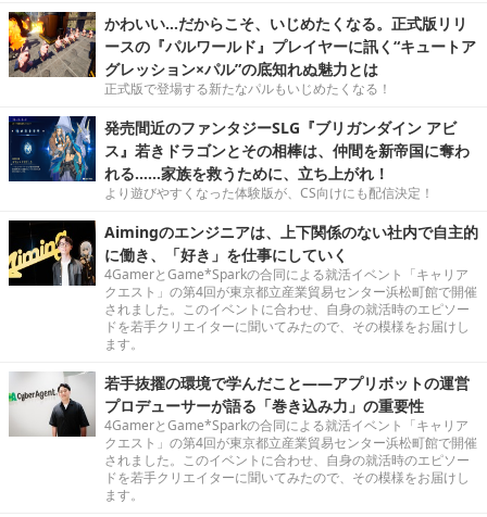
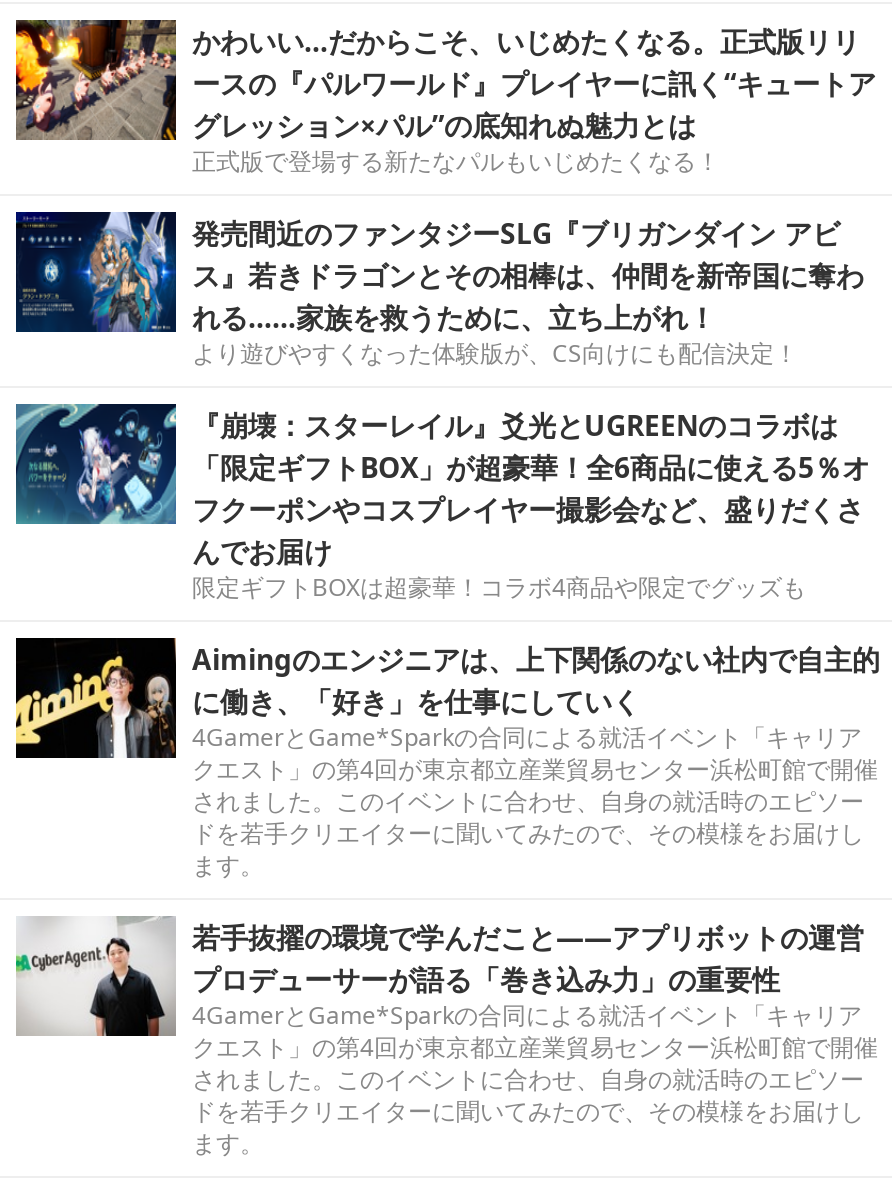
+ [image]
+ 『崩壊：スターレイル』爻光とUGREENのコラボは
+ 「限定ギフトBOX」が超豪華！全6商品に使える5％オ
+ フクーポンやコスプレイヤー撮影会など、盛りだくさ
+ んでお届け
+ 限定ギフトBOXは超豪華！コラボ4商品や限定でグッズも
